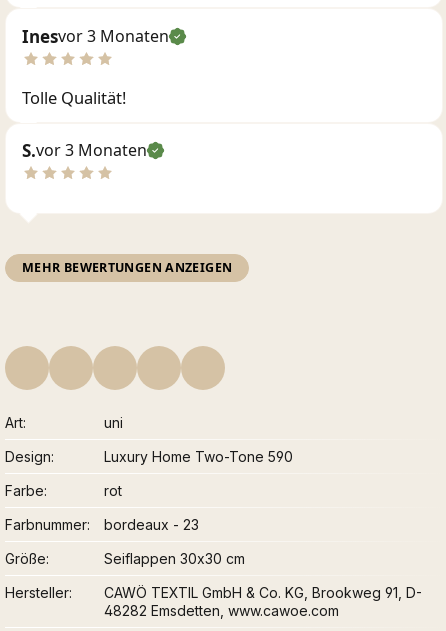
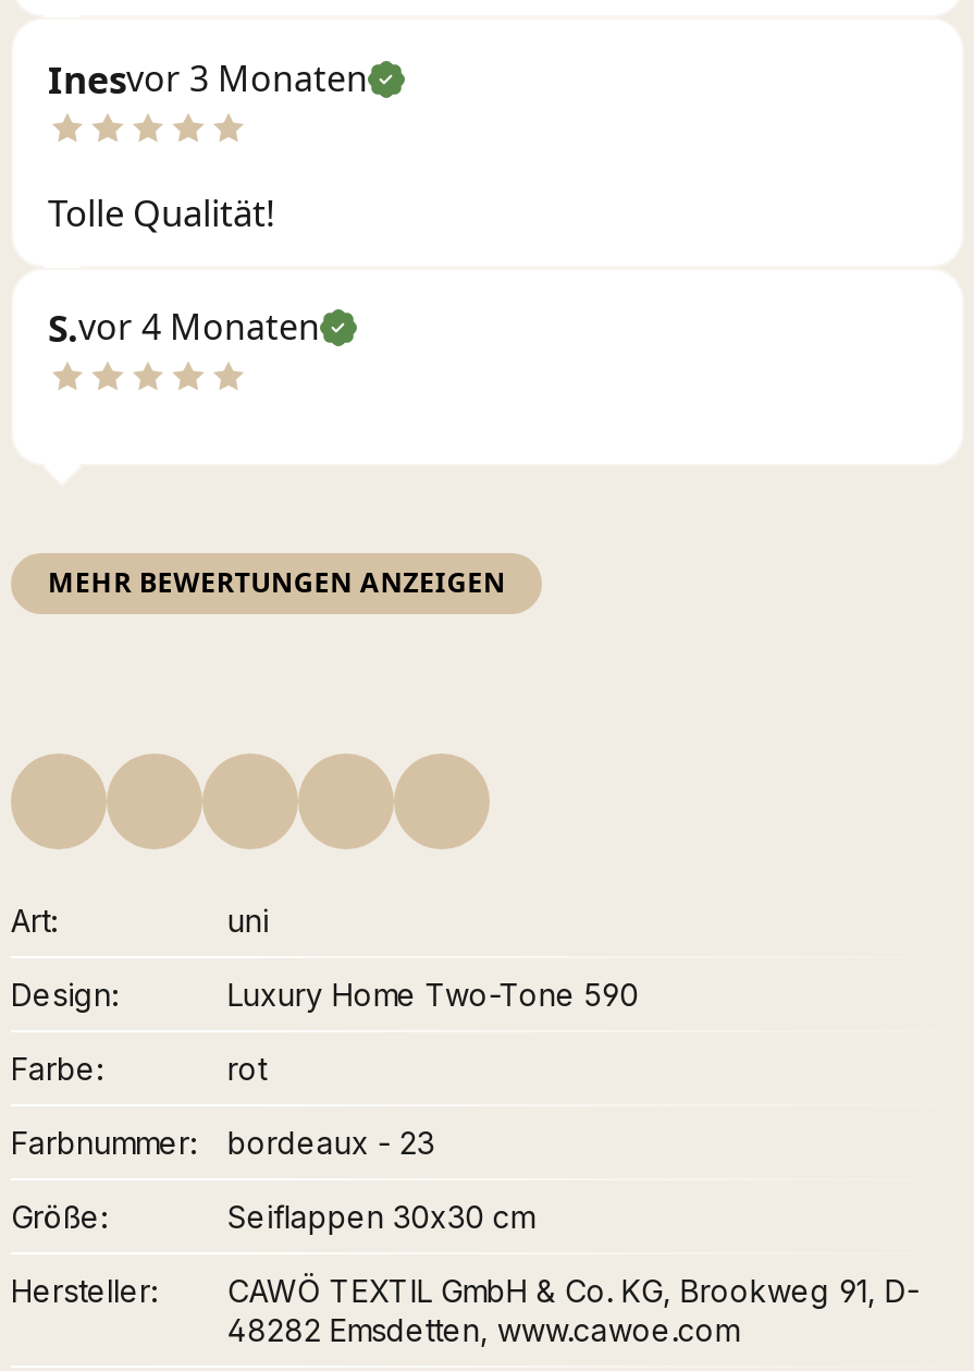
- S.vor 3 Monaten
+ S.vor 4 Monaten
